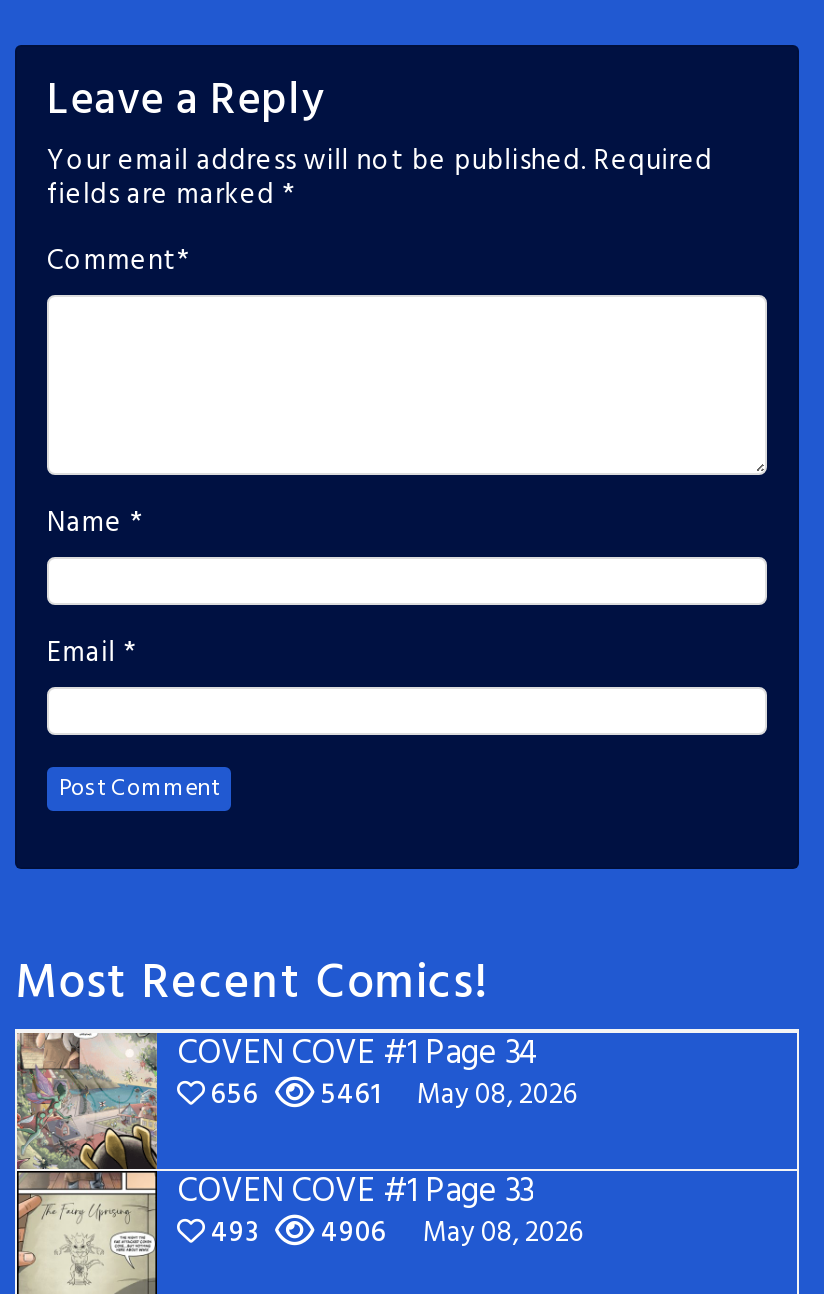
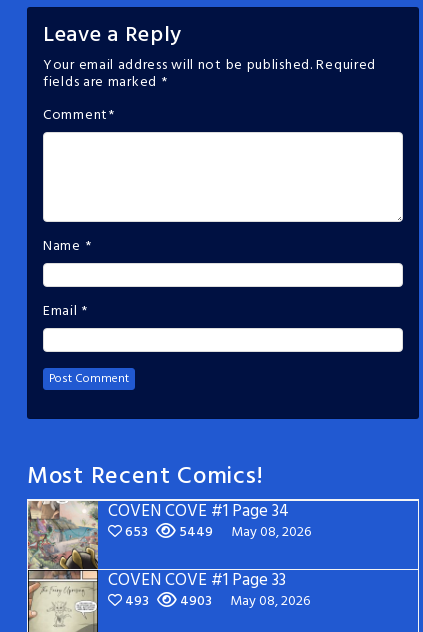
- 656
+ 653

- 5461
+ 5449

- 493 4906 May 08, 2026
+ 493 4903 May 08, 2026
